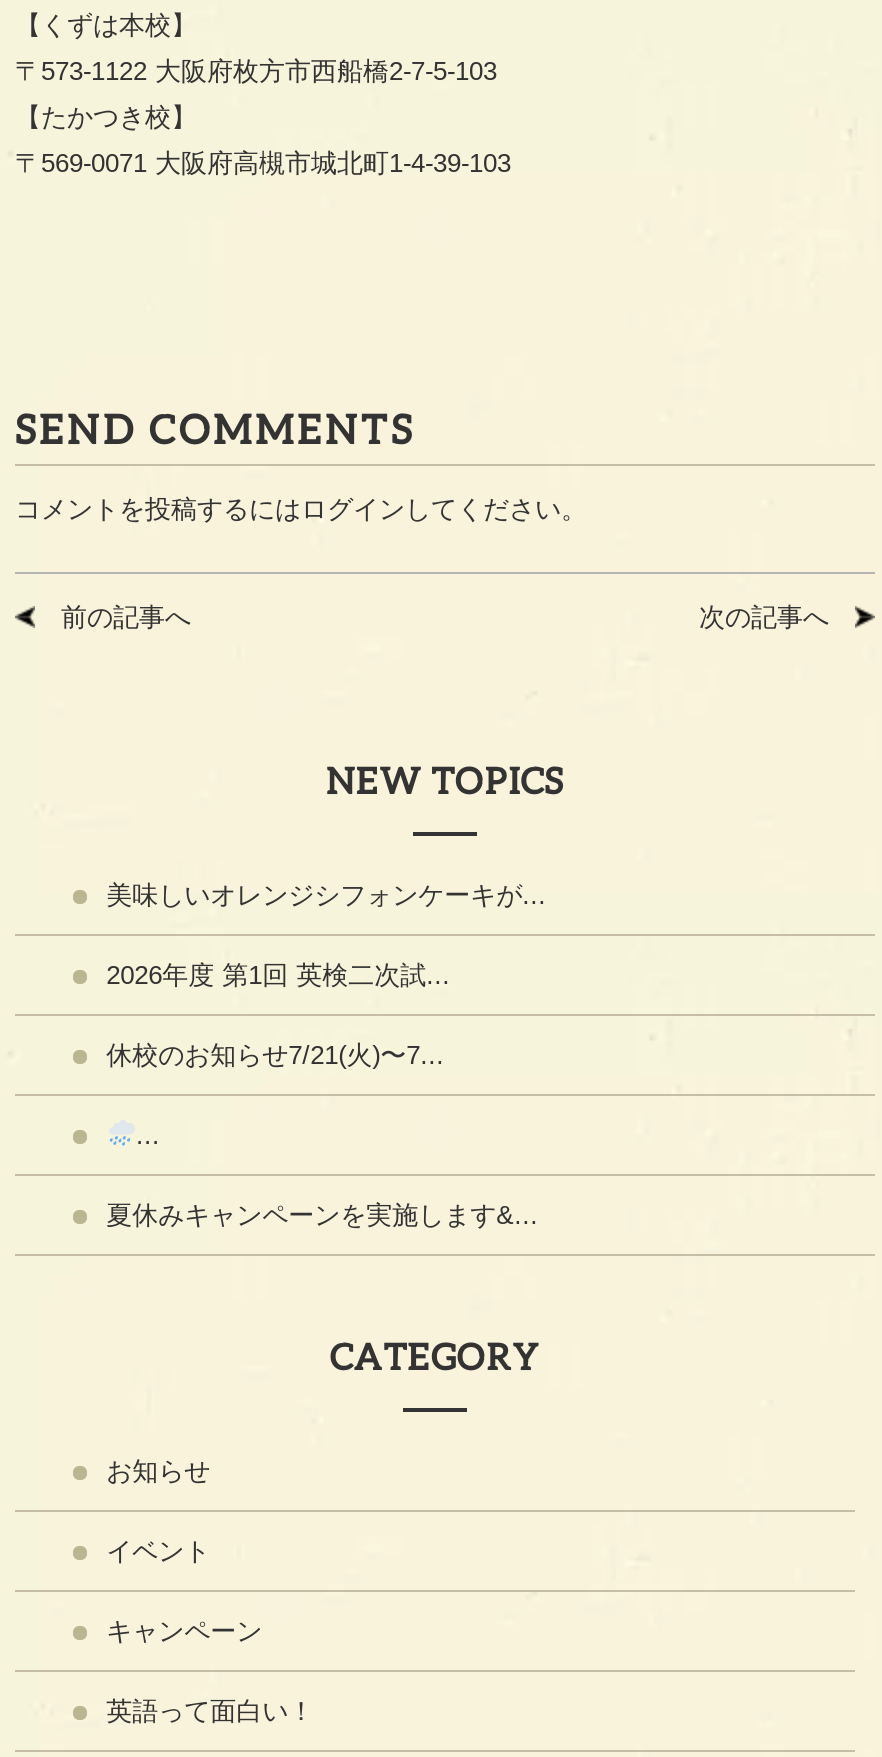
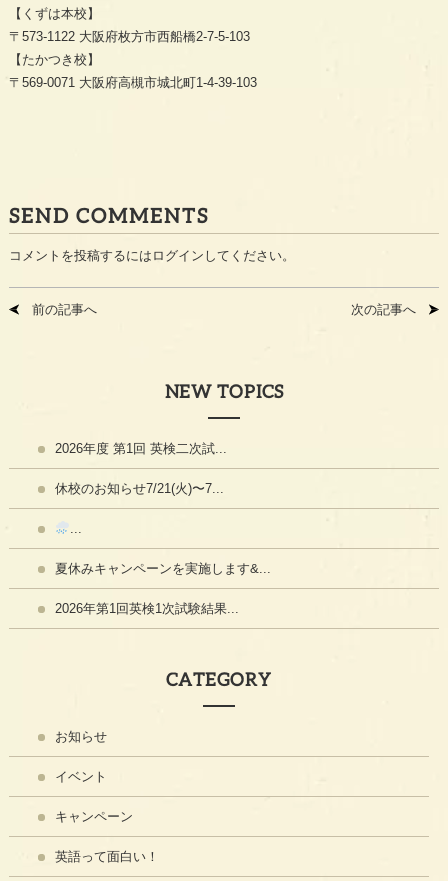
- 美味しいオレンジシフォンケーキが...

moved up: 2026年度 第1回 英検二次試... | 休校のお知らせ7/21(火)〜7... | 夏休みキャンペーンを実施します&...

+ 2026年第1回英検1次試験結果...
